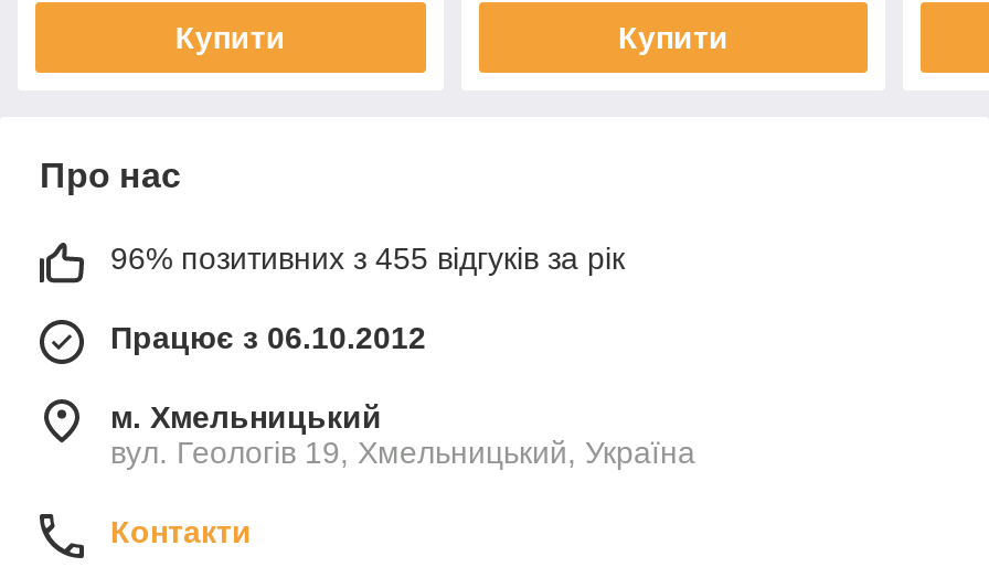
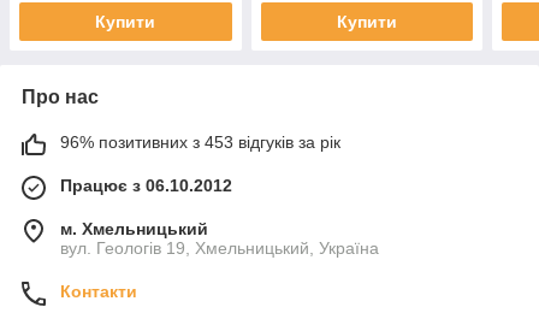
- 96% позитивних з 455 відгуків за рік
+ 96% позитивних з 453 відгуків за рік
